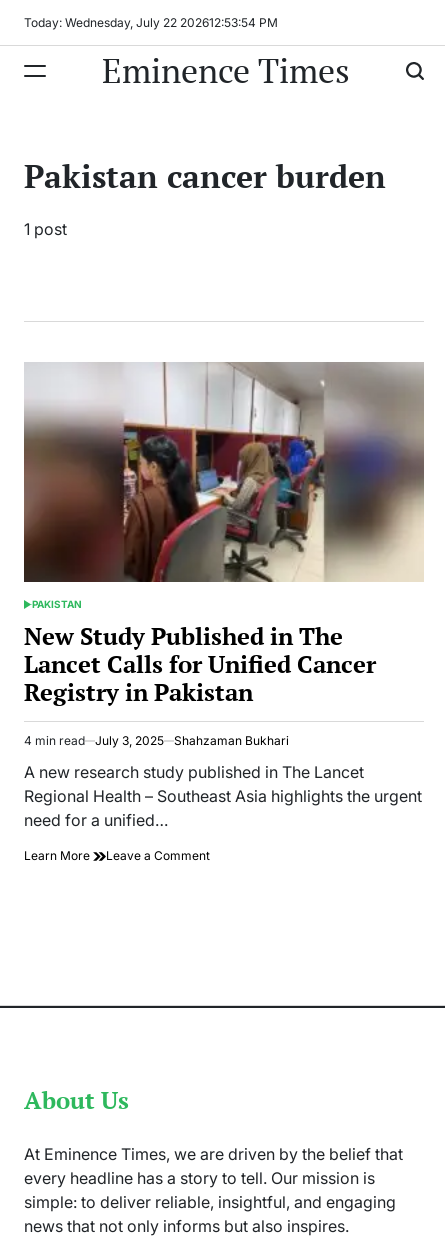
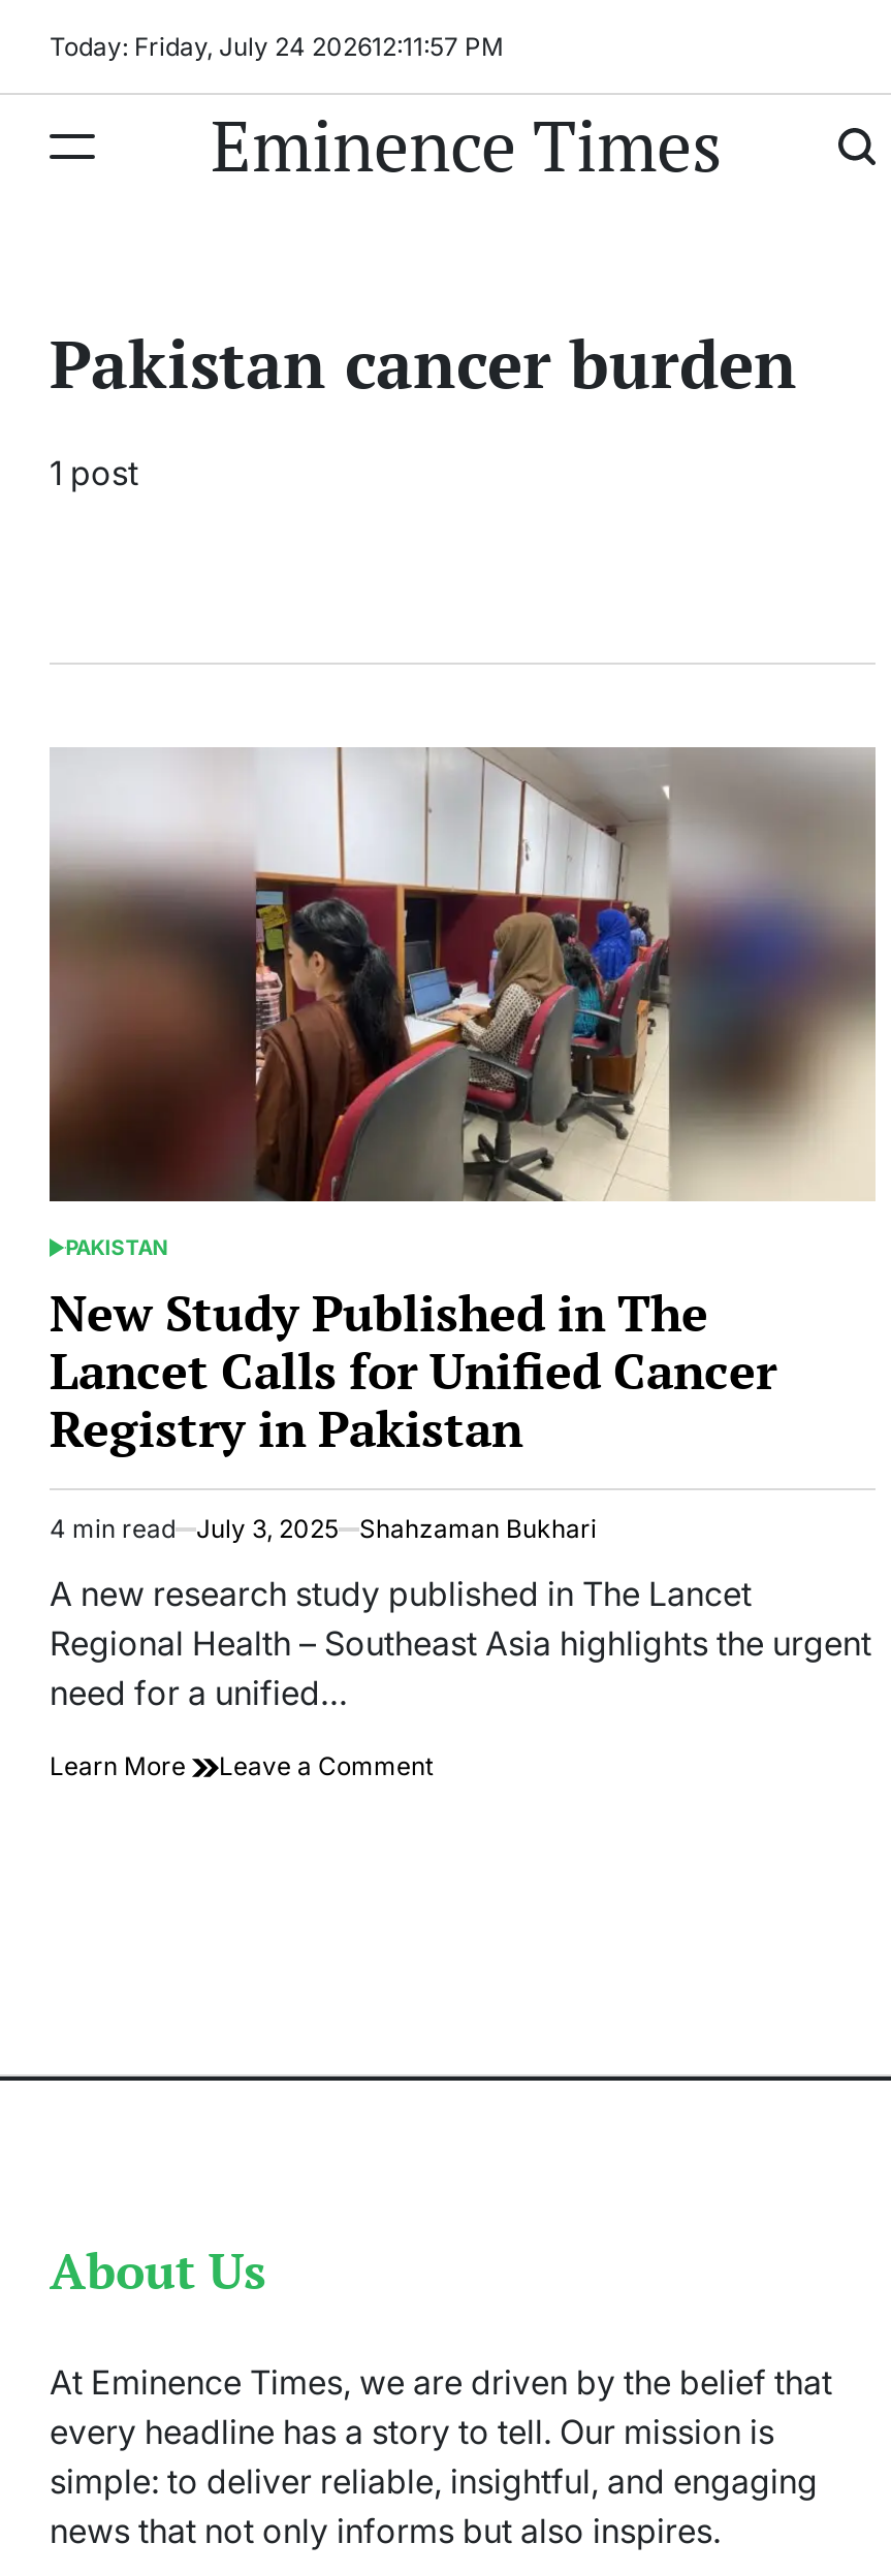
- Today: Wednesday, July 22 202612:53:54 PM
+ Today: Friday, July 24 202612:11:57 PM
